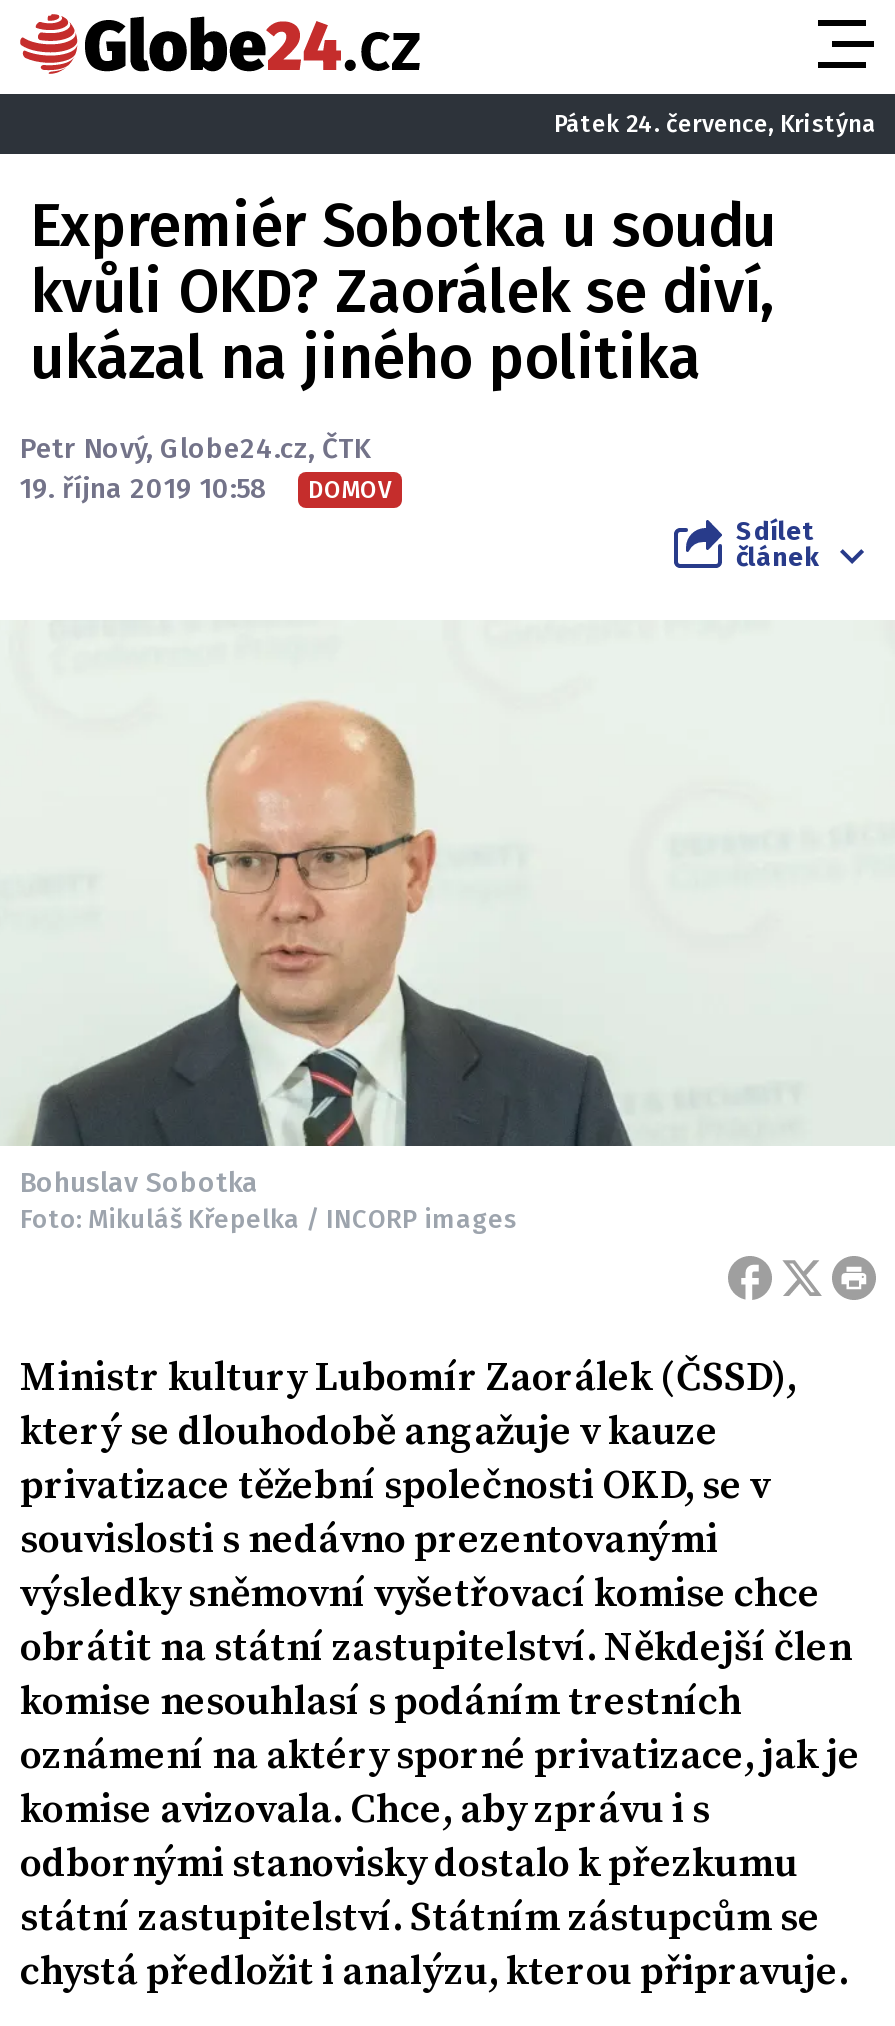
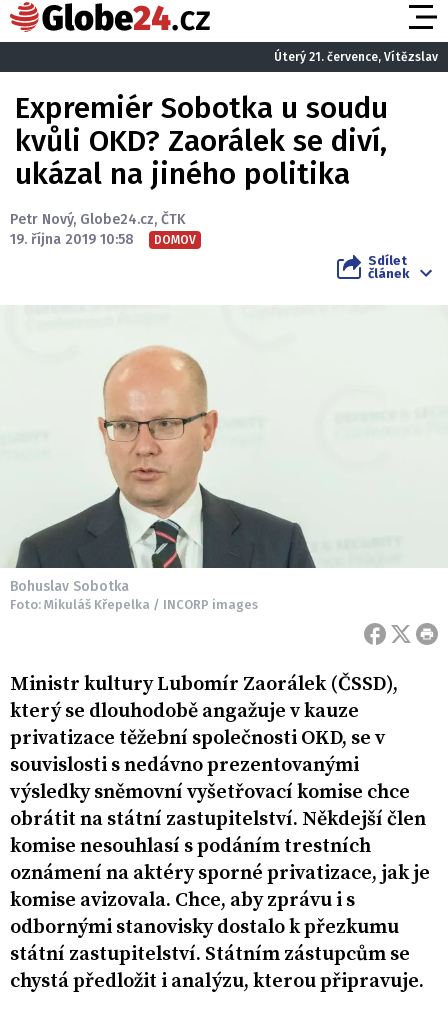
- Pátek 24. července, Kristýna
+ Úterý 21. července, Vítězslav
